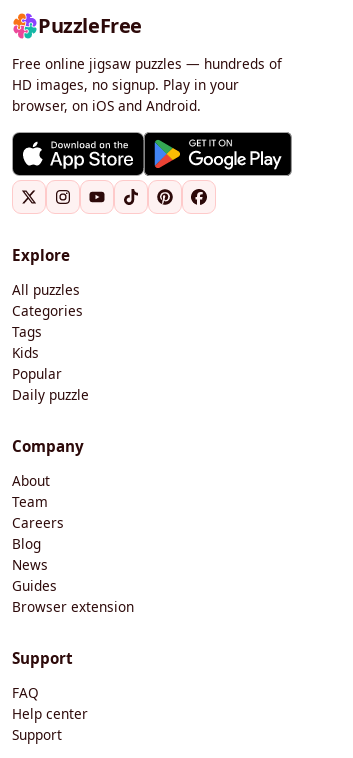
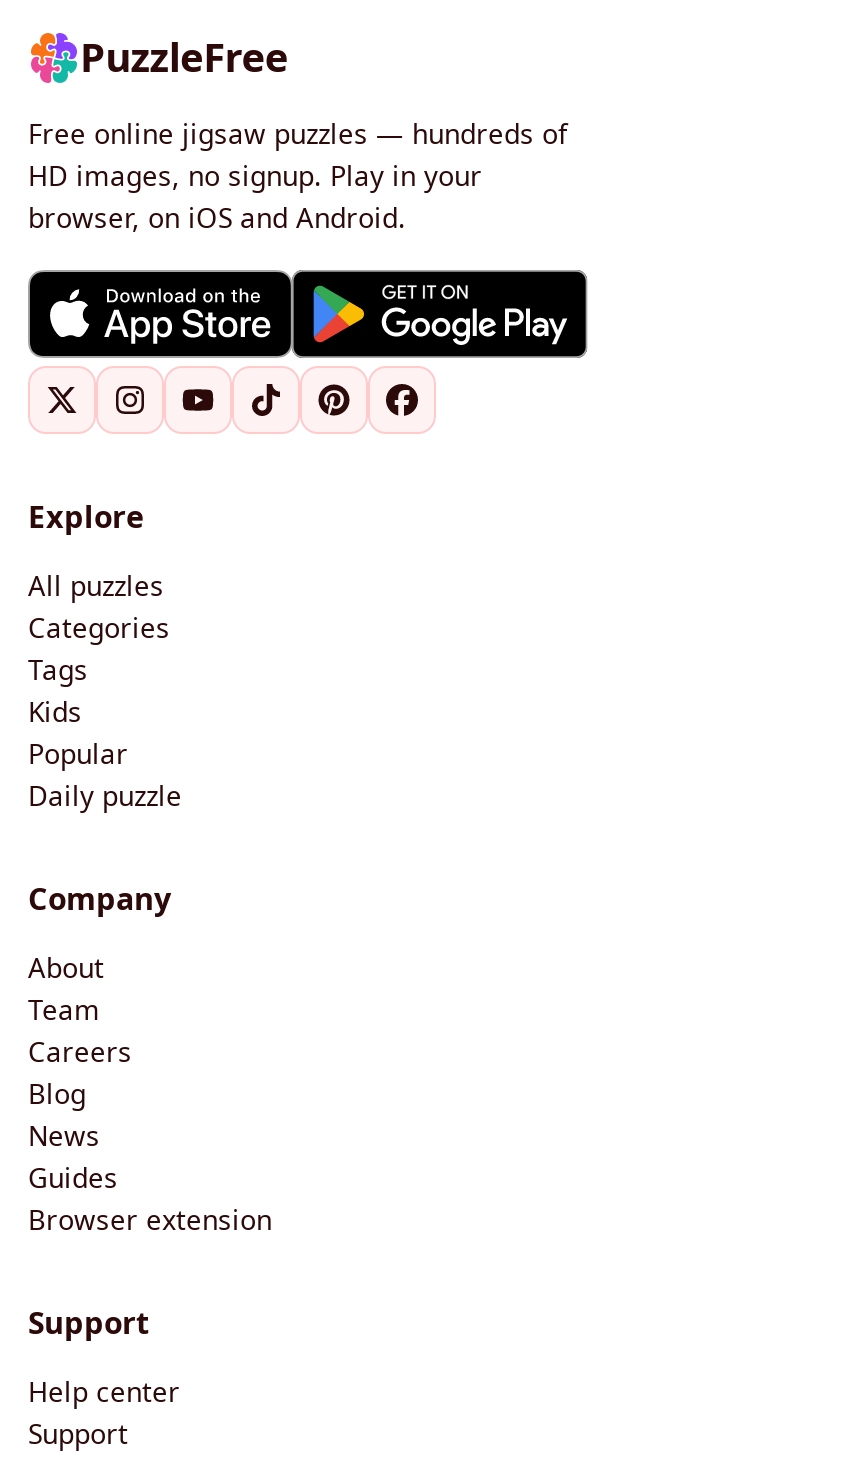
- FAQ
